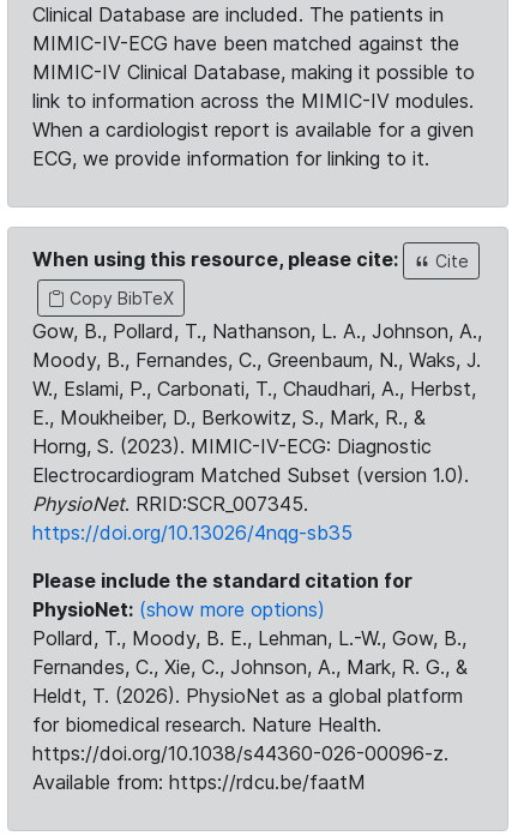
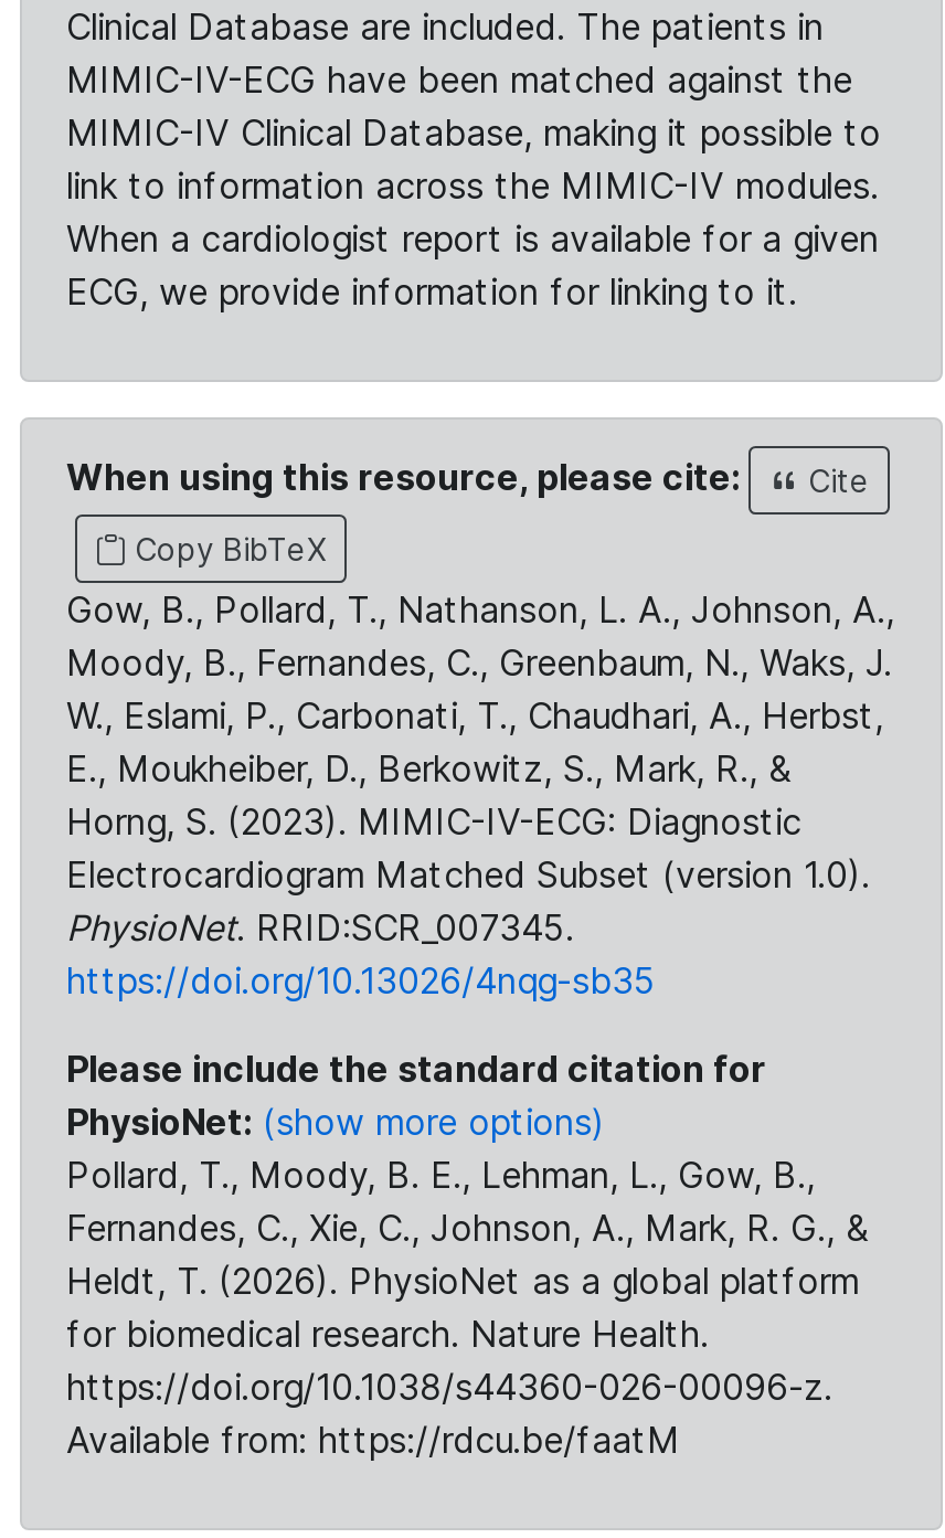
- Pollard, T., Moody, B. E., Lehman, L.-W., Gow, B.,
+ Pollard, T., Moody, B. E., Lehman, L., Gow, B.,
